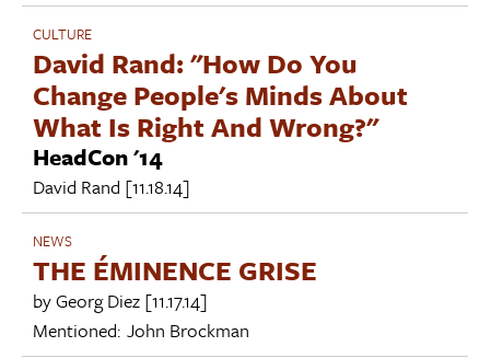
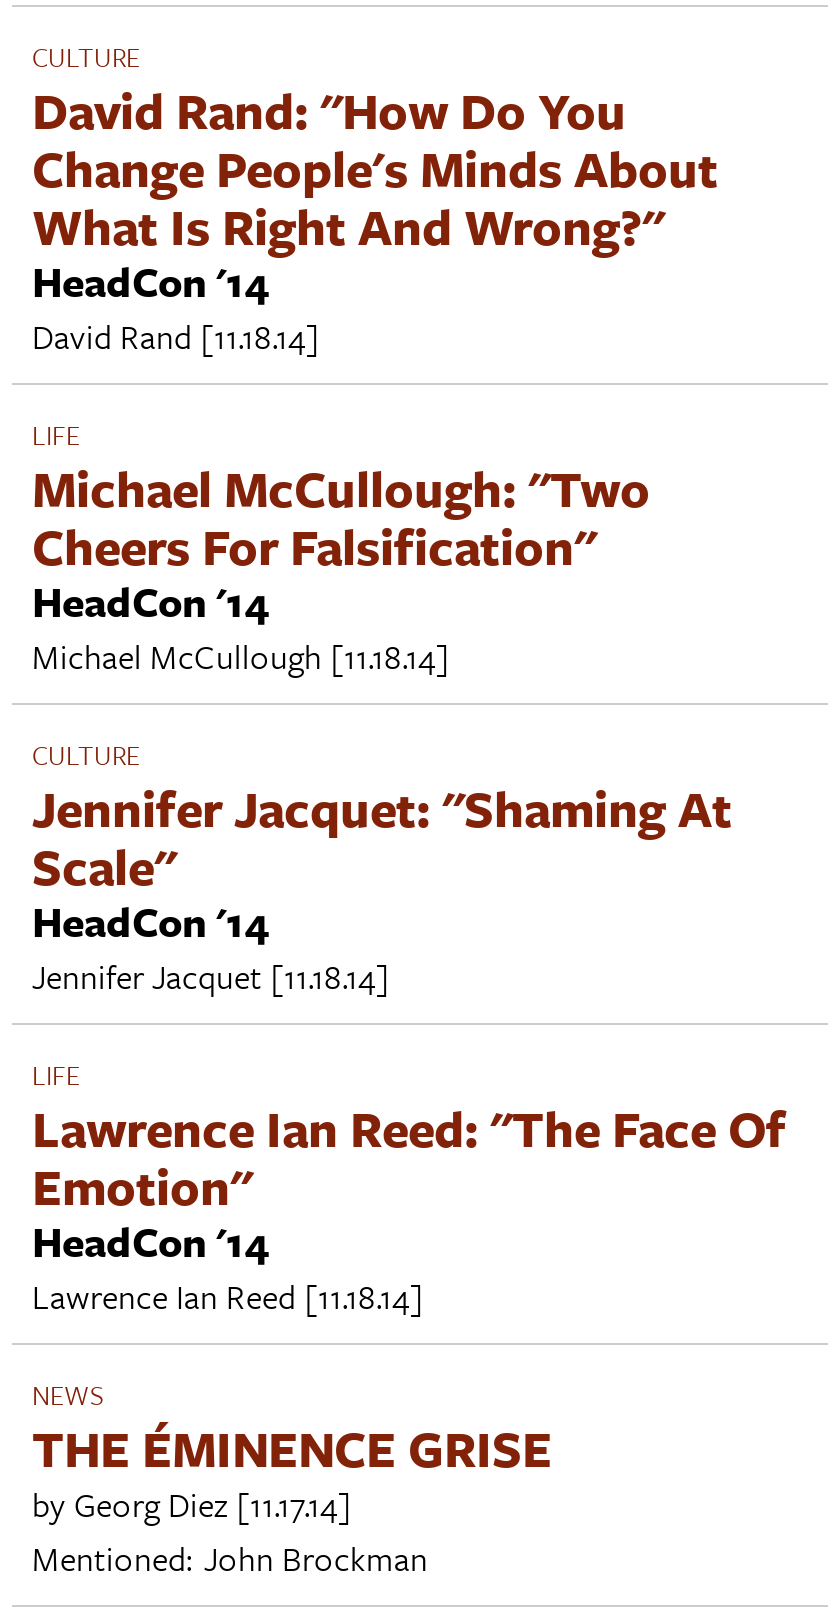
+ LIFE
+ Michael McCullough: "Two
+ Cheers For Falsification"
+ HeadCon '14
+ Michael McCullough [11.18.14]
+ CULTURE
+ Jennifer Jacquet: "Shaming At
+ Scale"
+ HeadCon '14
+ Jennifer Jacquet [11.18.14]
+ LIFE
+ Lawrence Ian Reed: "The Face Of
+ Emotion"
+ HeadCon '14
+ Lawrence Ian Reed [11.18.14]
